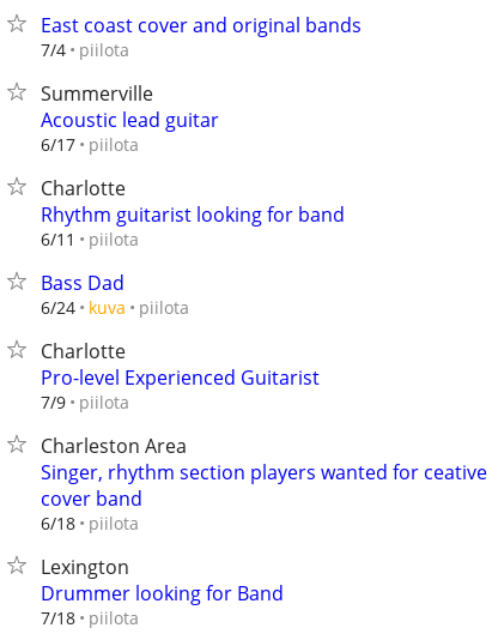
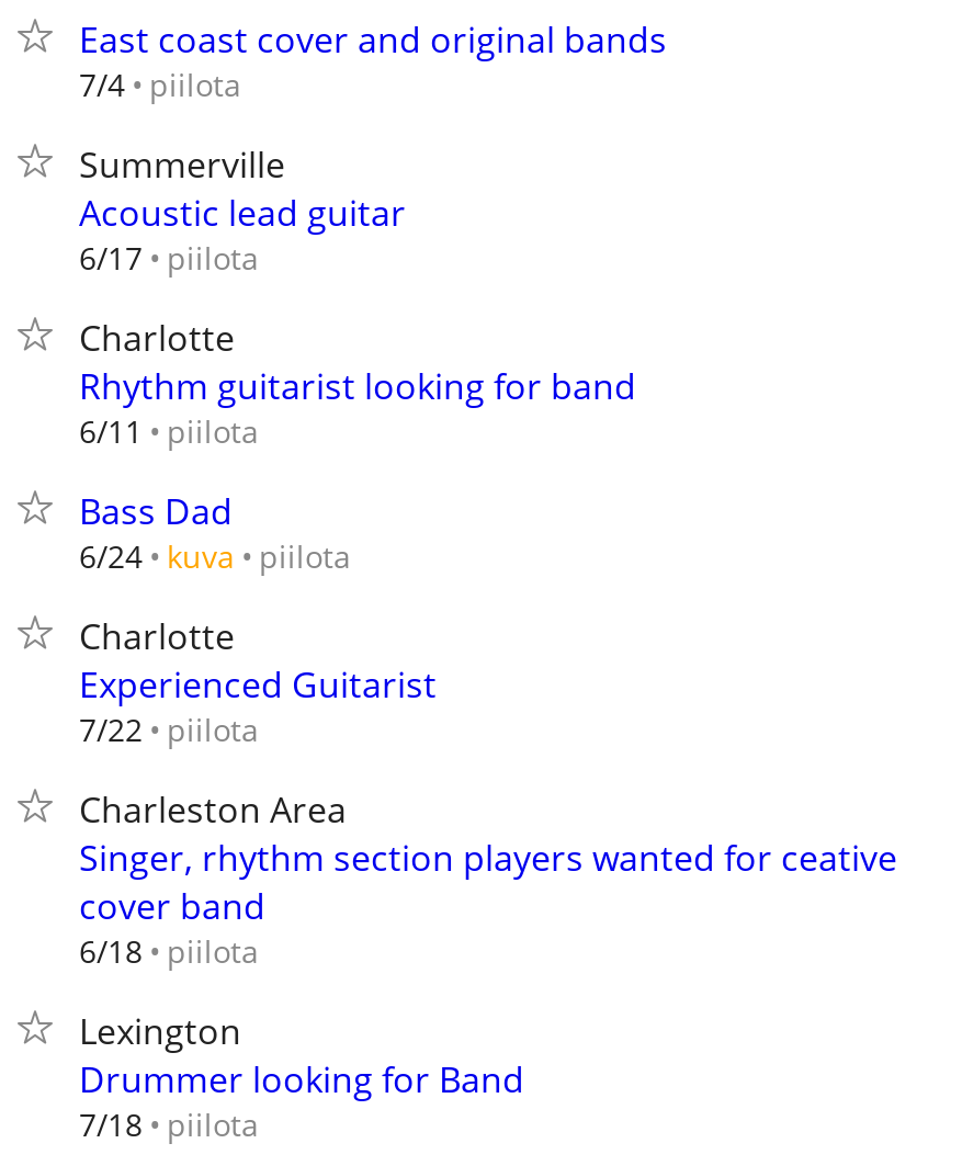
- Pro-level Experienced Guitarist
- 7/9 piilota
+ Experienced Guitarist
+ 7/22 piilota
